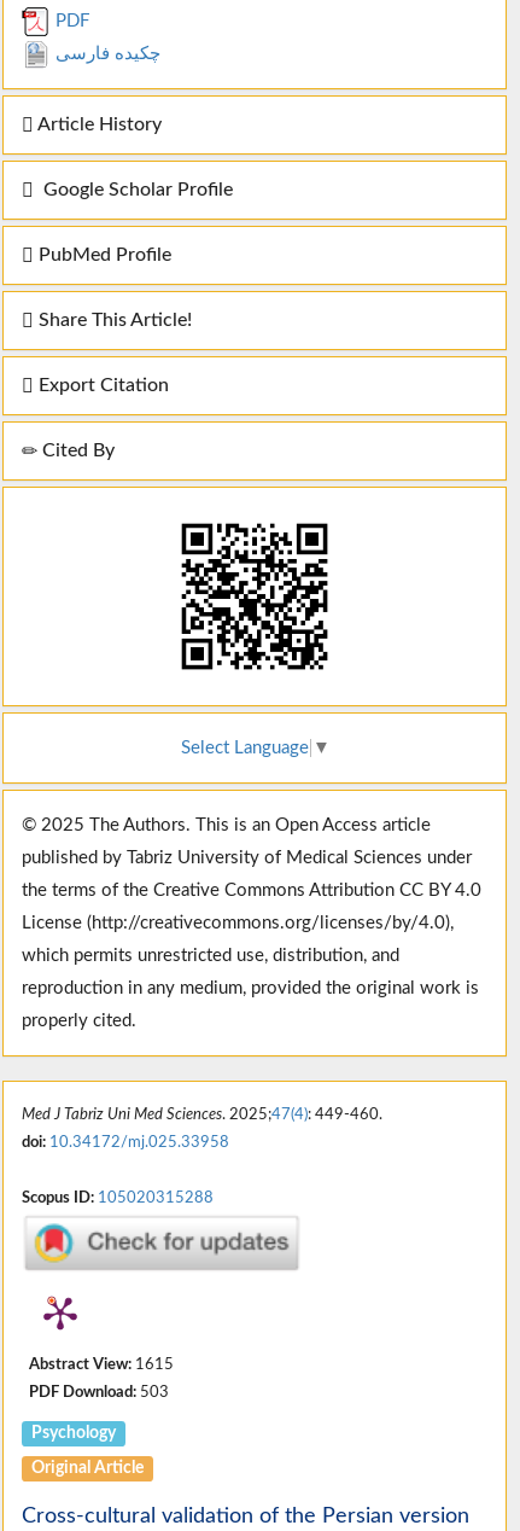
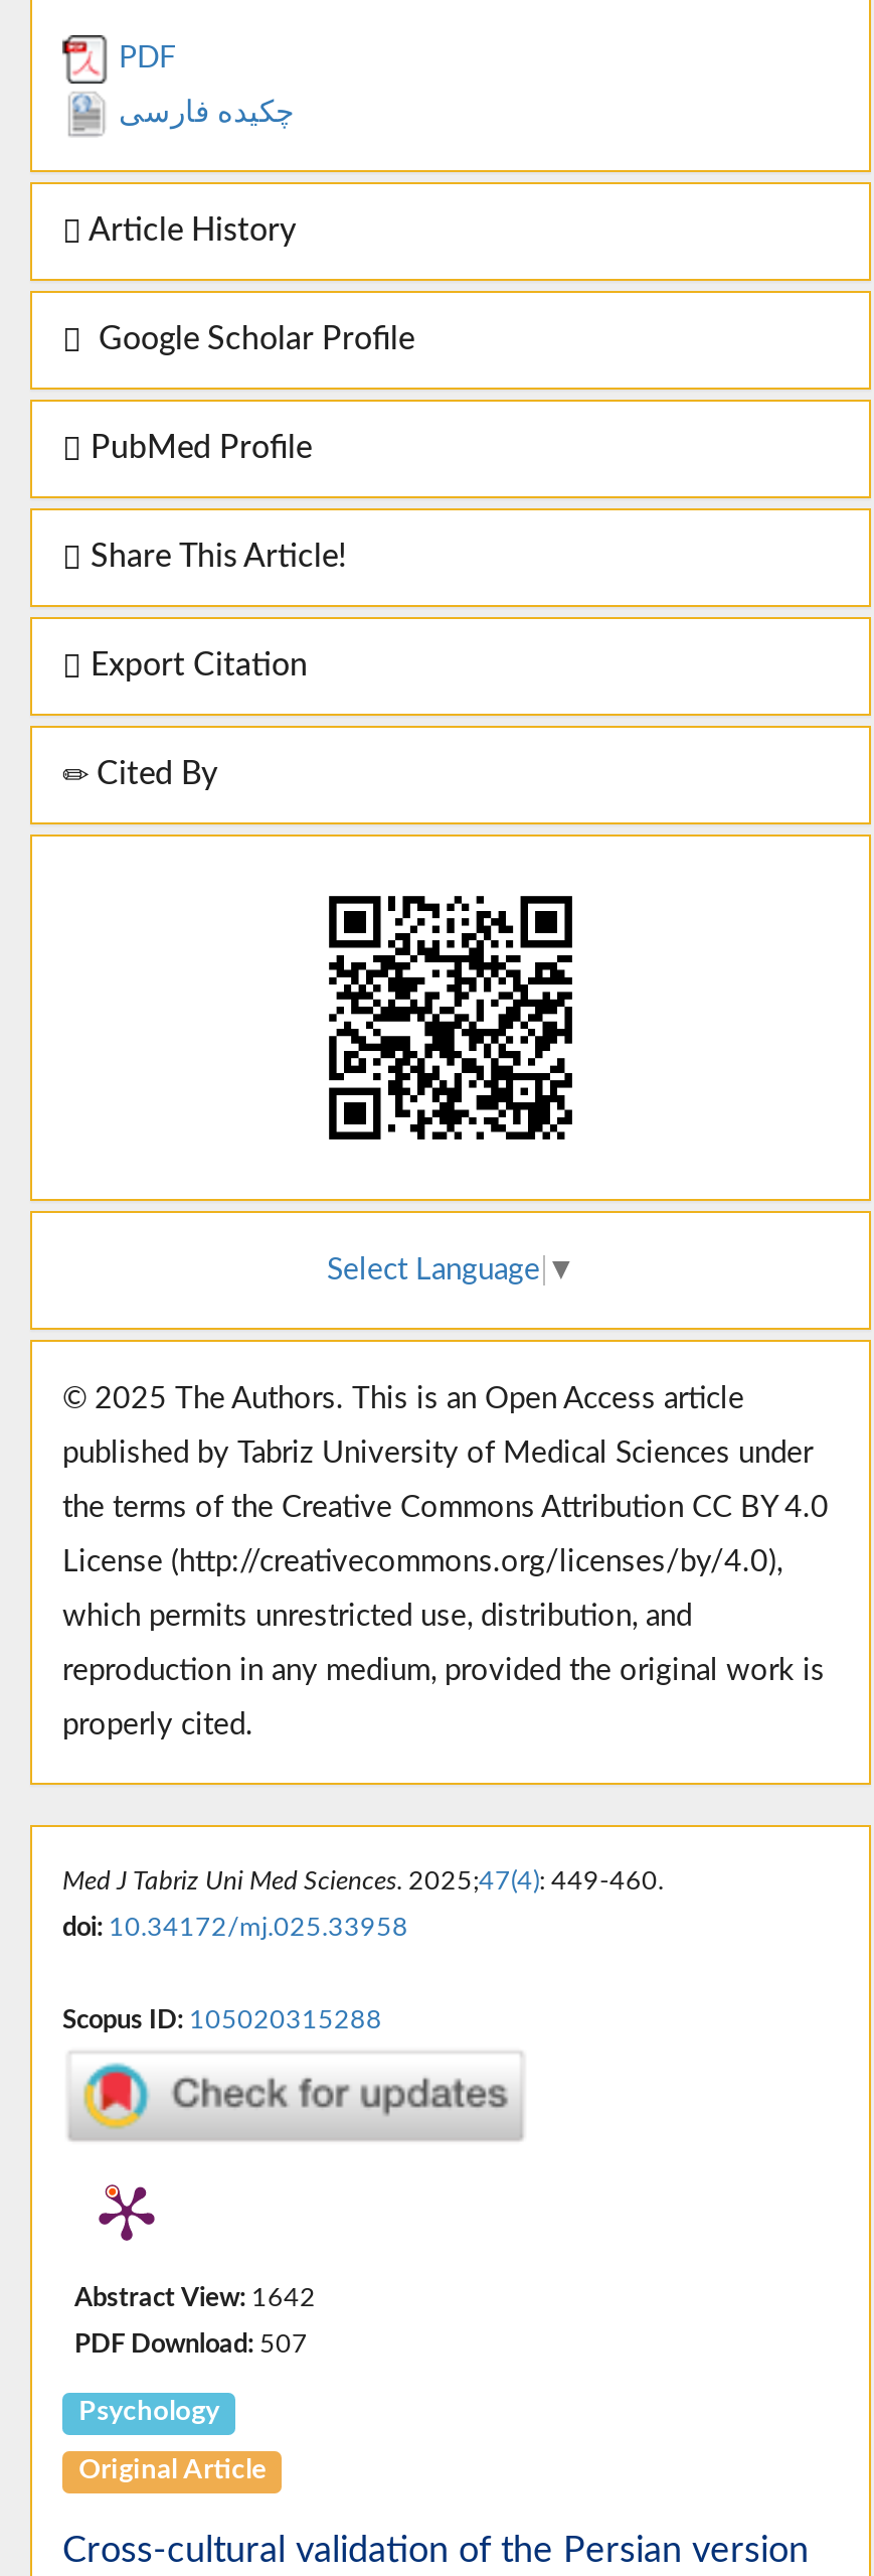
- Abstract View: 1615
+ Abstract View: 1642

- PDF Download: 503
+ PDF Download: 507
